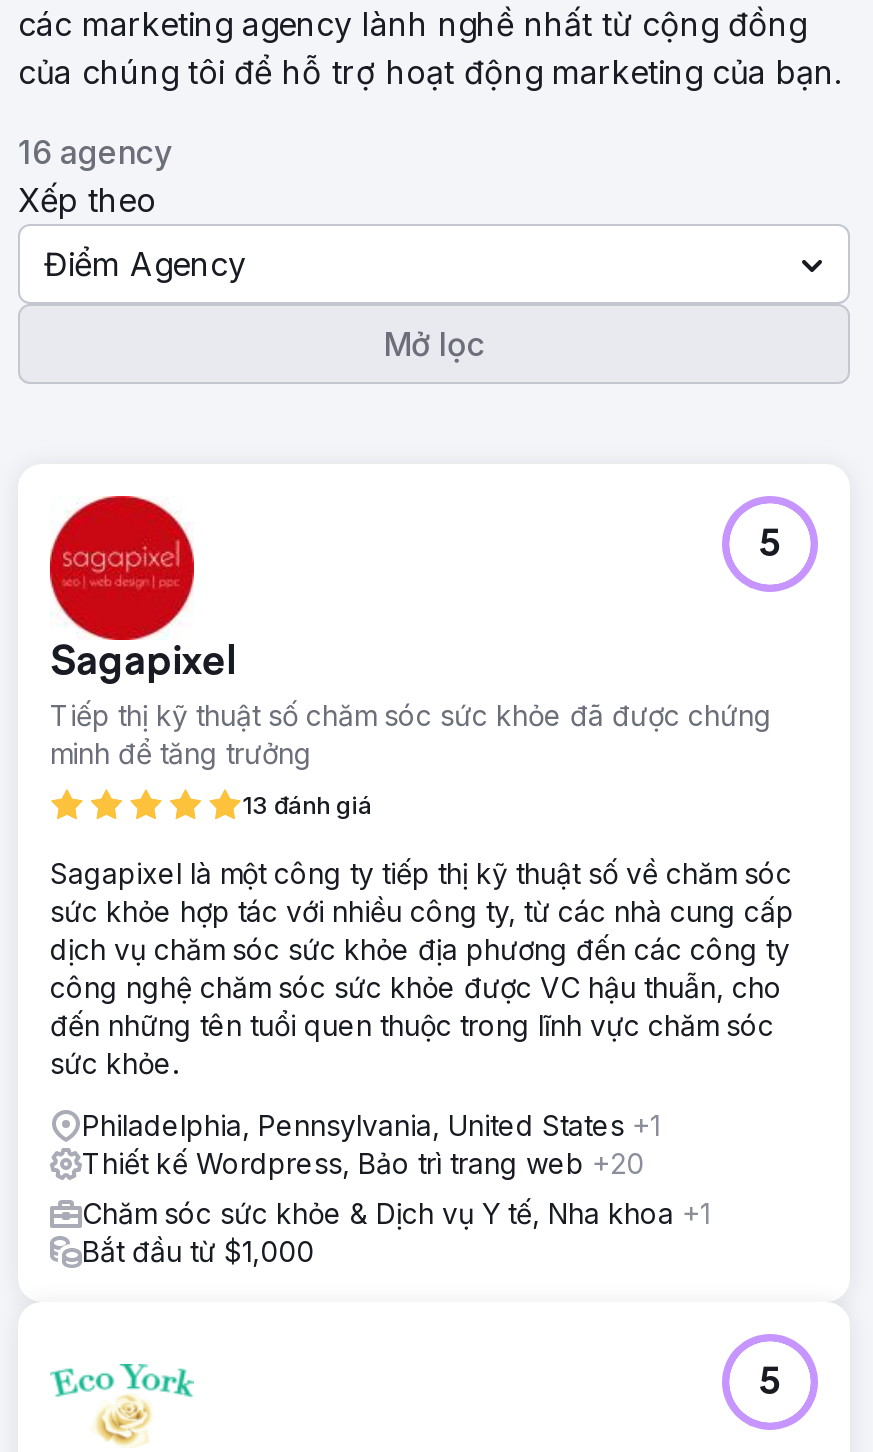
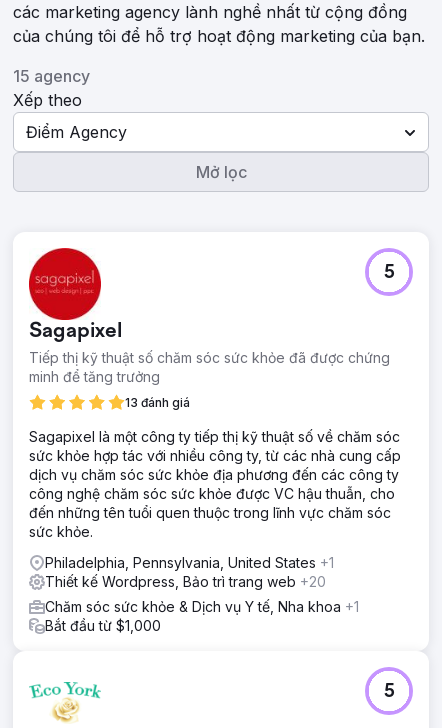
- 16 agency
+ 15 agency
